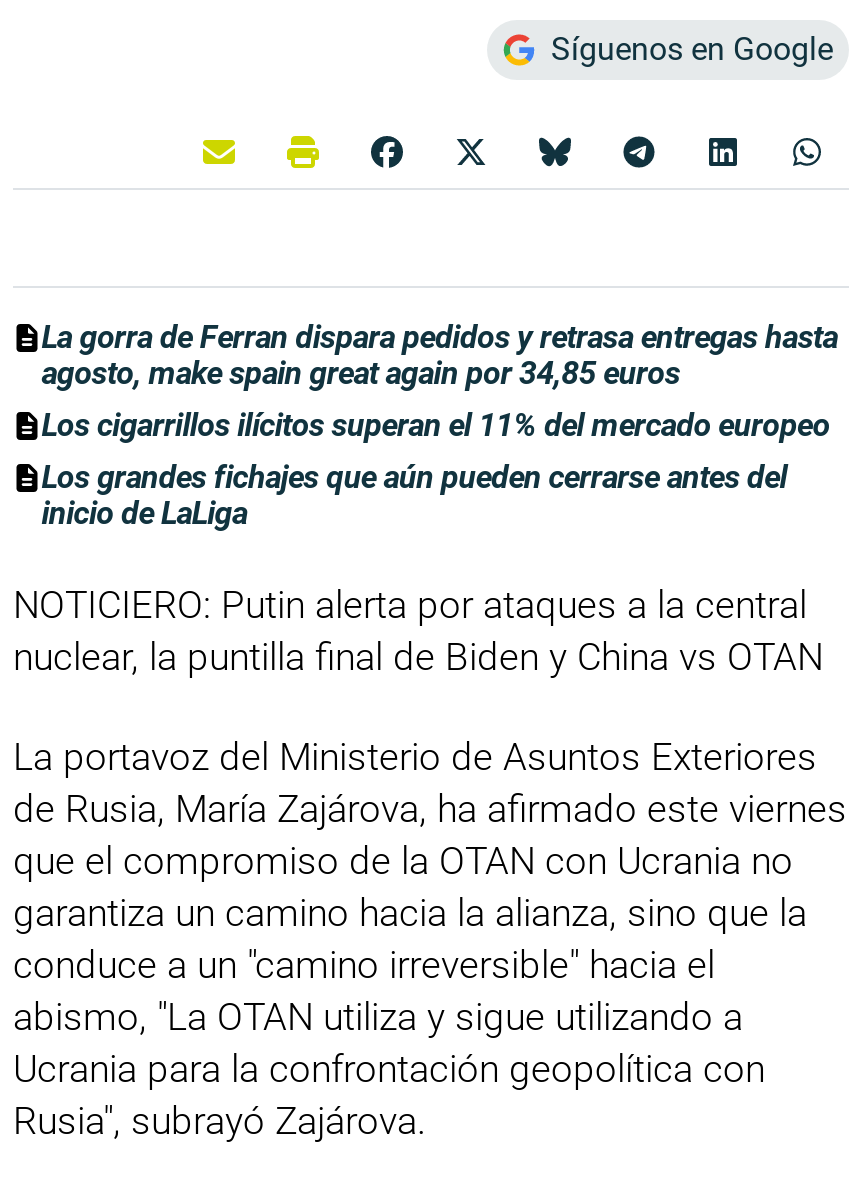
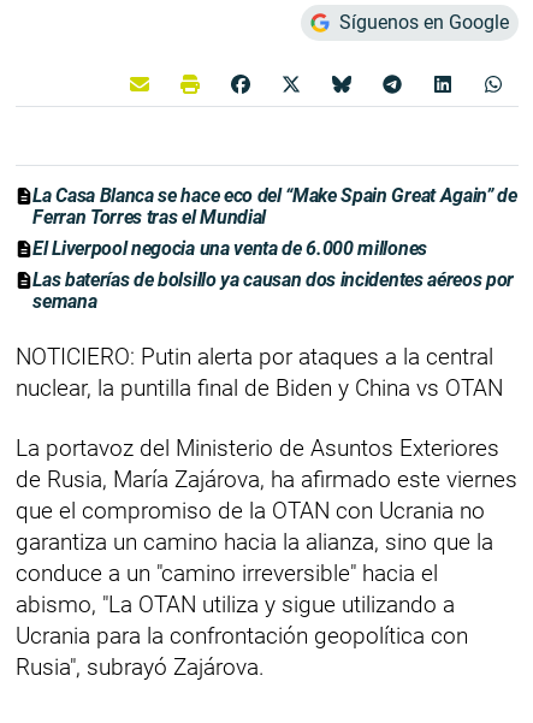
- La gorra de Ferran dispara pedidos y retrasa entregas hasta
- agosto, make spain great again por 34,85 euros
- Los cigarrillos ilícitos superan el 11% del mercado europeo
- Los grandes fichajes que aún pueden cerrarse antes del
- inicio de LaLiga
+ La Casa Blanca se hace eco del “Make Spain Great Again” de
+ Ferran Torres tras el Mundial
+ El Liverpool negocia una venta de 6.000 millones
+ Las baterías de bolsillo ya causan dos incidentes aéreos por
+ semana
